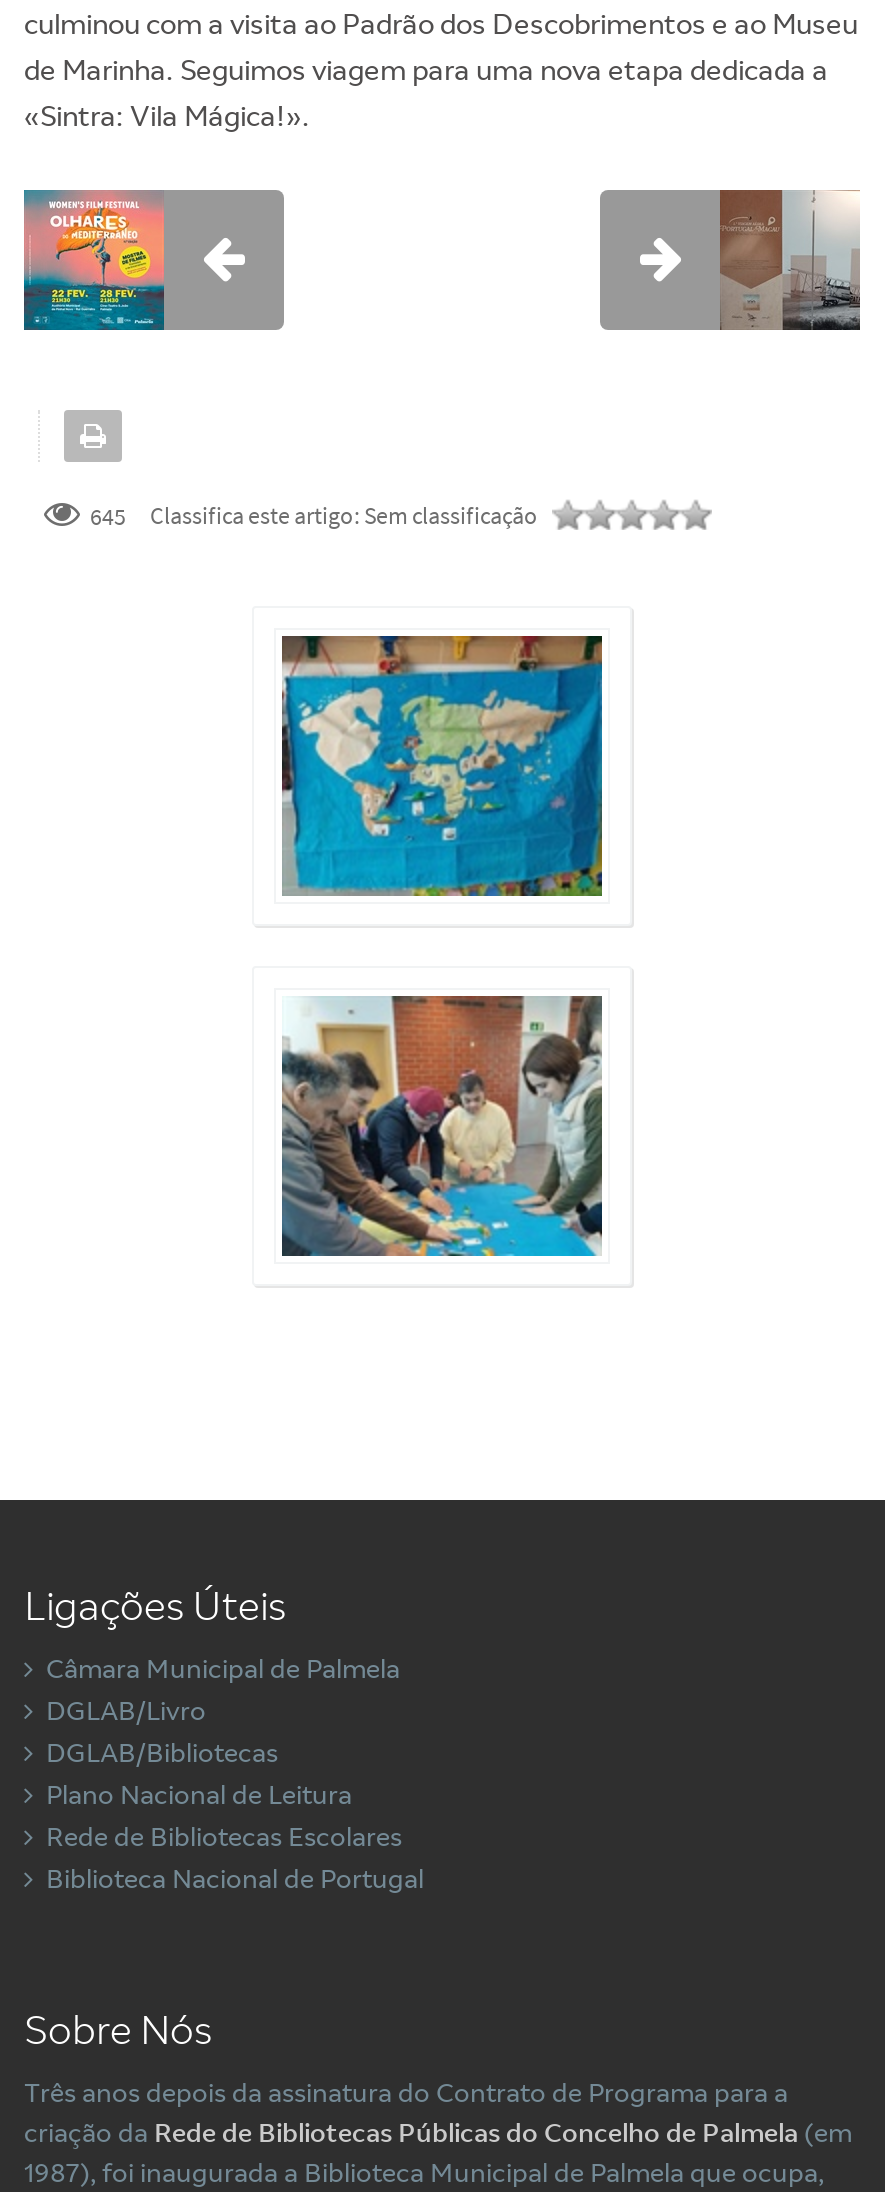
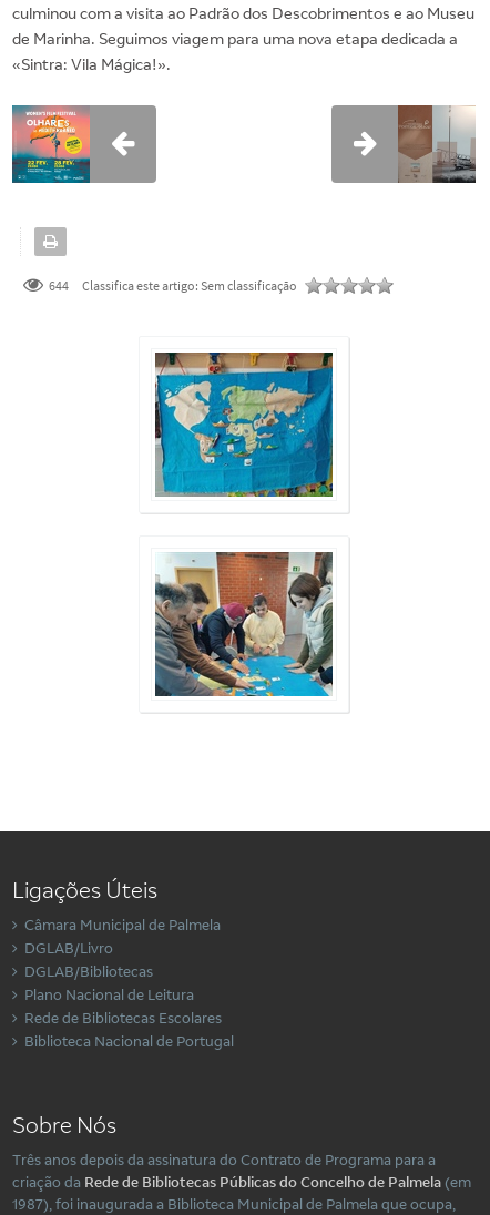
- 645 Classifica este artigo: Sem classificação
+ 644 Classifica este artigo: Sem classificação
